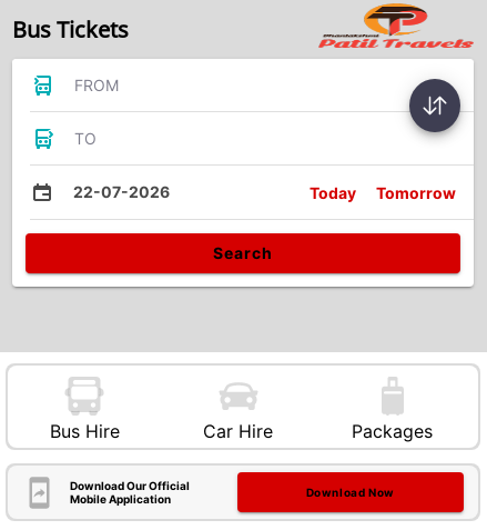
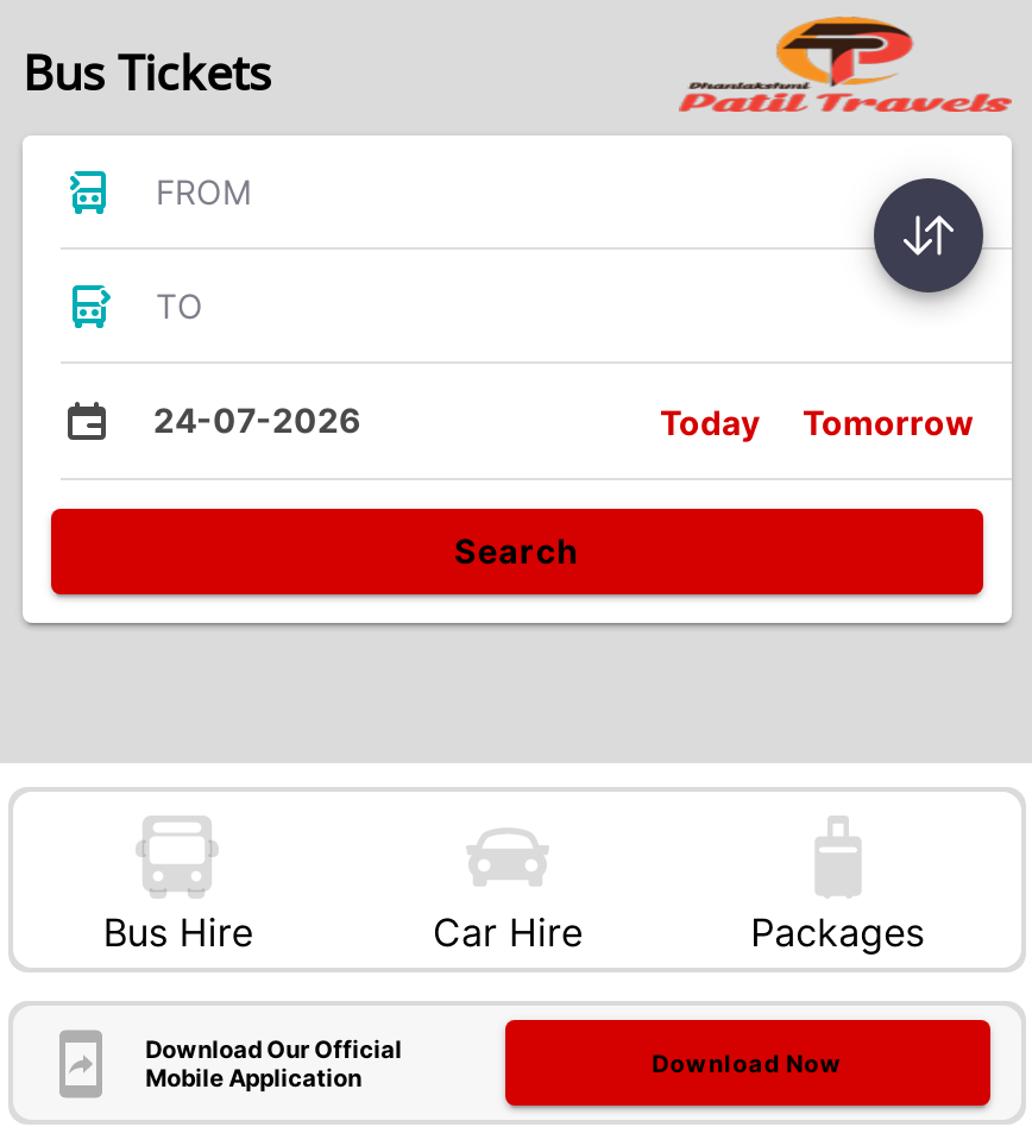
- 22-07-2026
+ 24-07-2026
